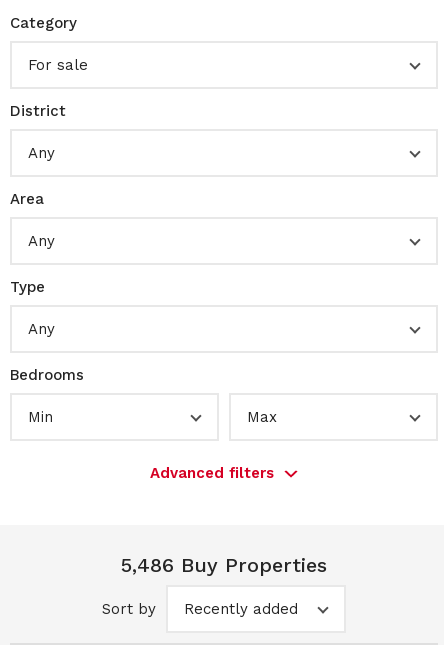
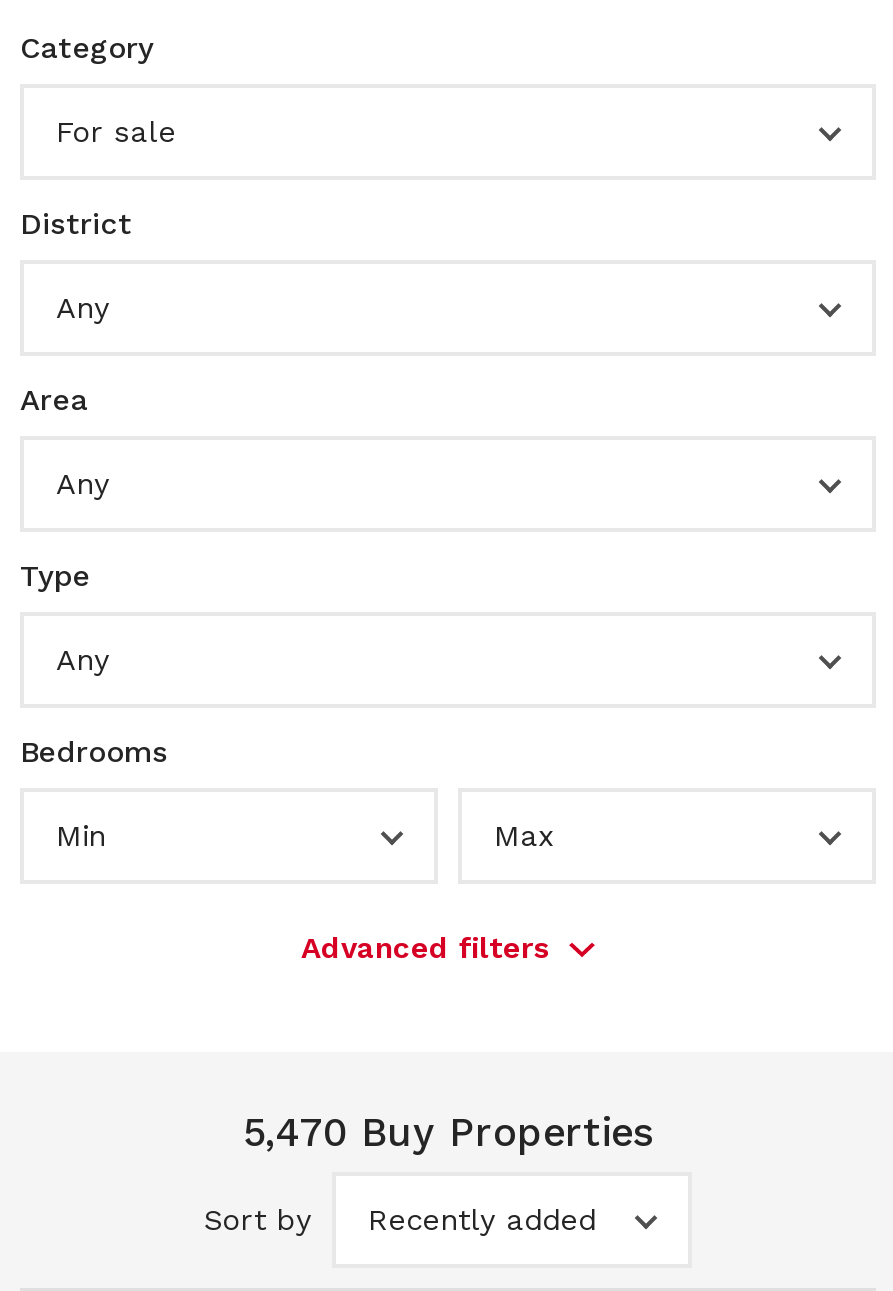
- 5,486 Buy Properties
+ 5,470 Buy Properties
